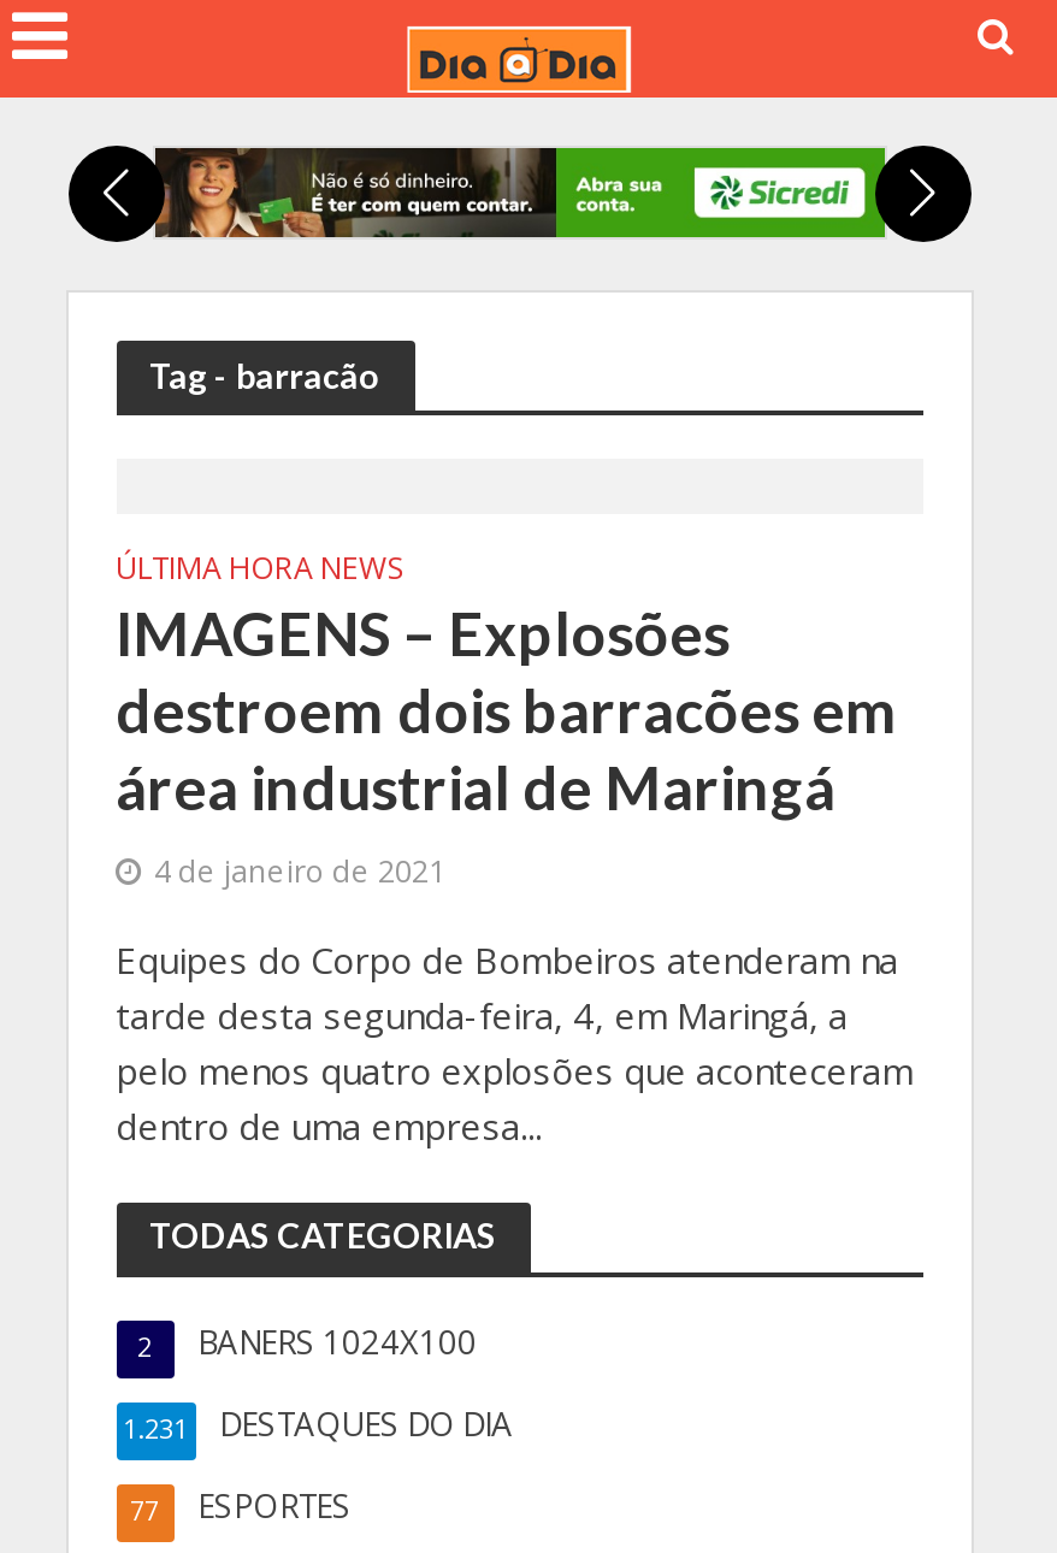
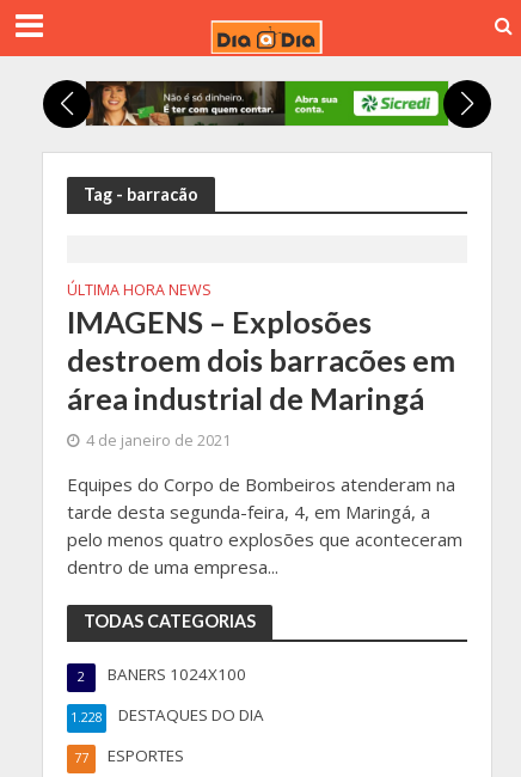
- 1.231 DESTAQUES DO DIA
+ 1.228 DESTAQUES DO DIA
